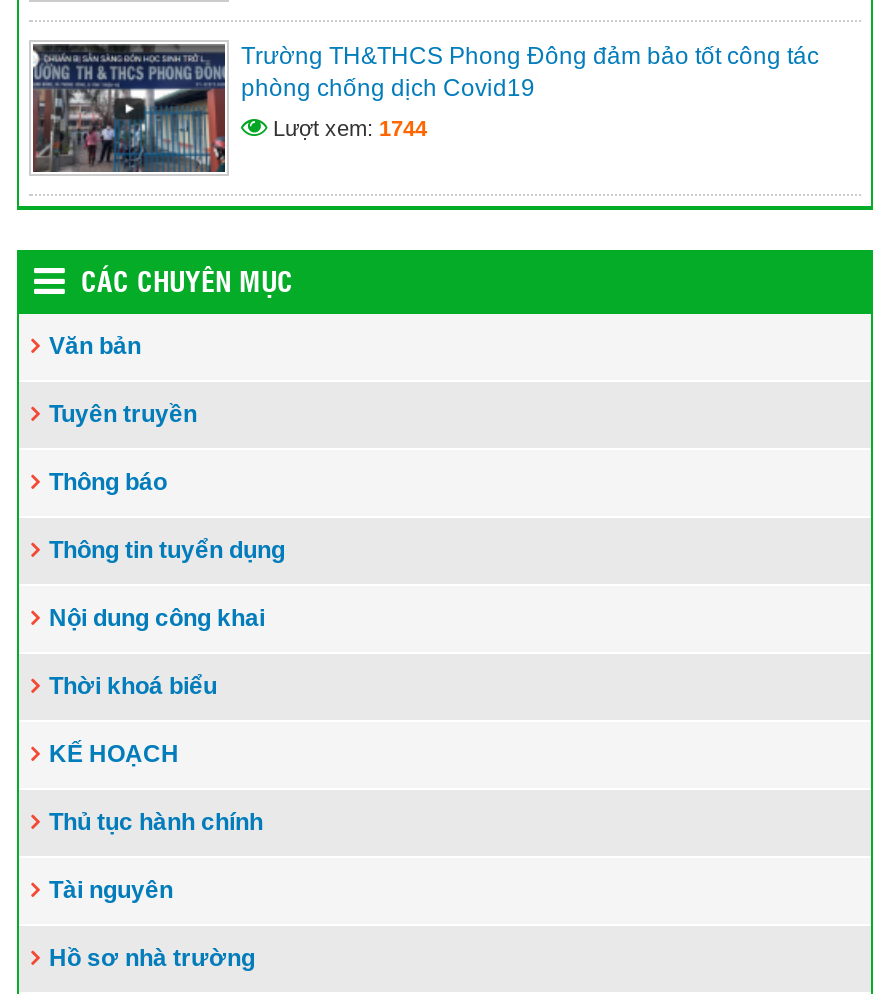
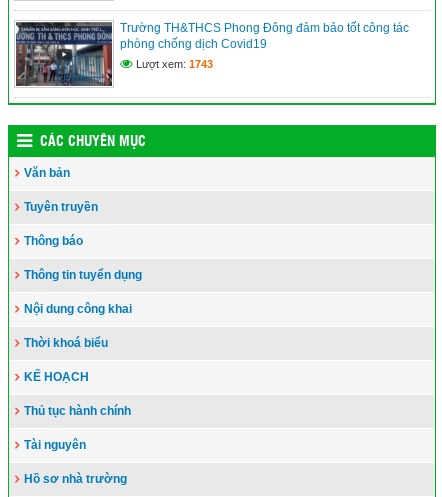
- Lượt xem: 1744
+ Lượt xem: 1743
